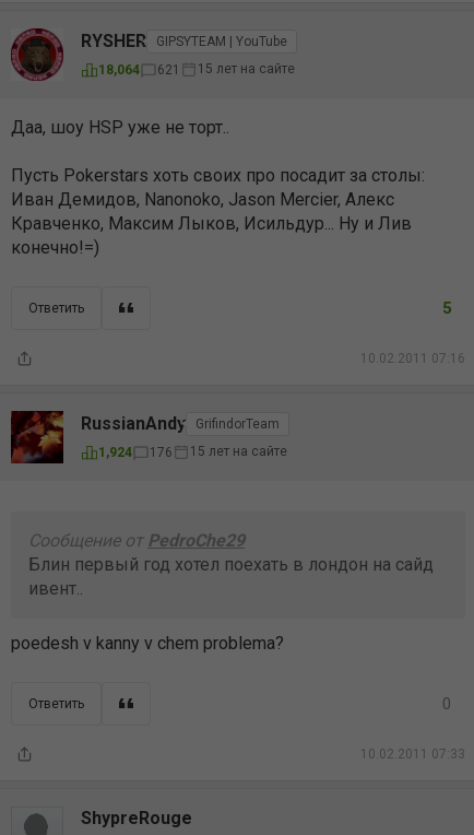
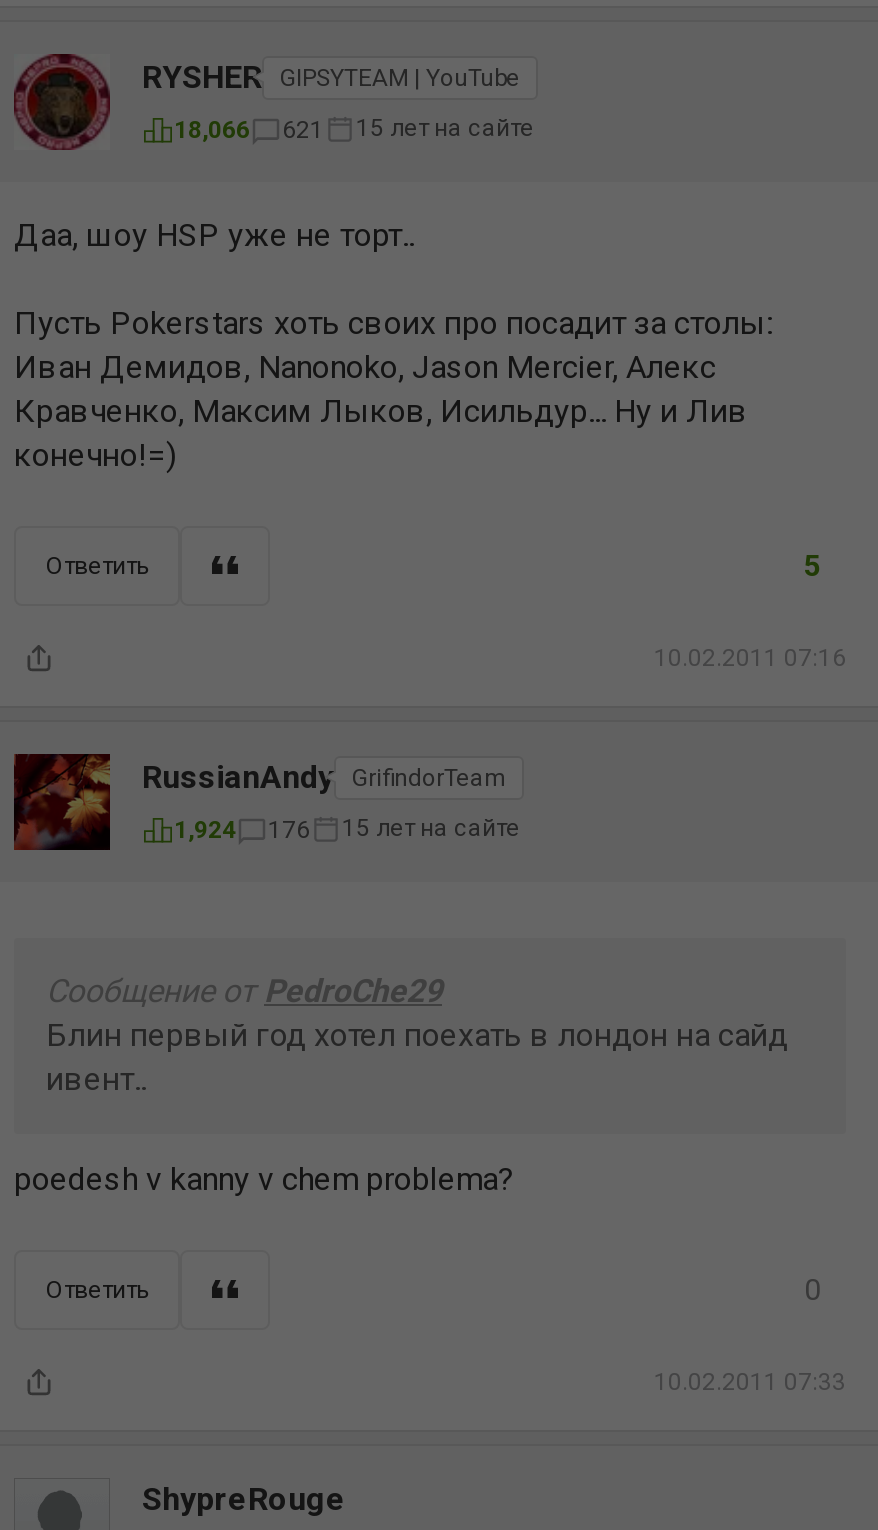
- 18,064 621 15 лет на сайте
+ 18,066 621 15 лет на сайте
